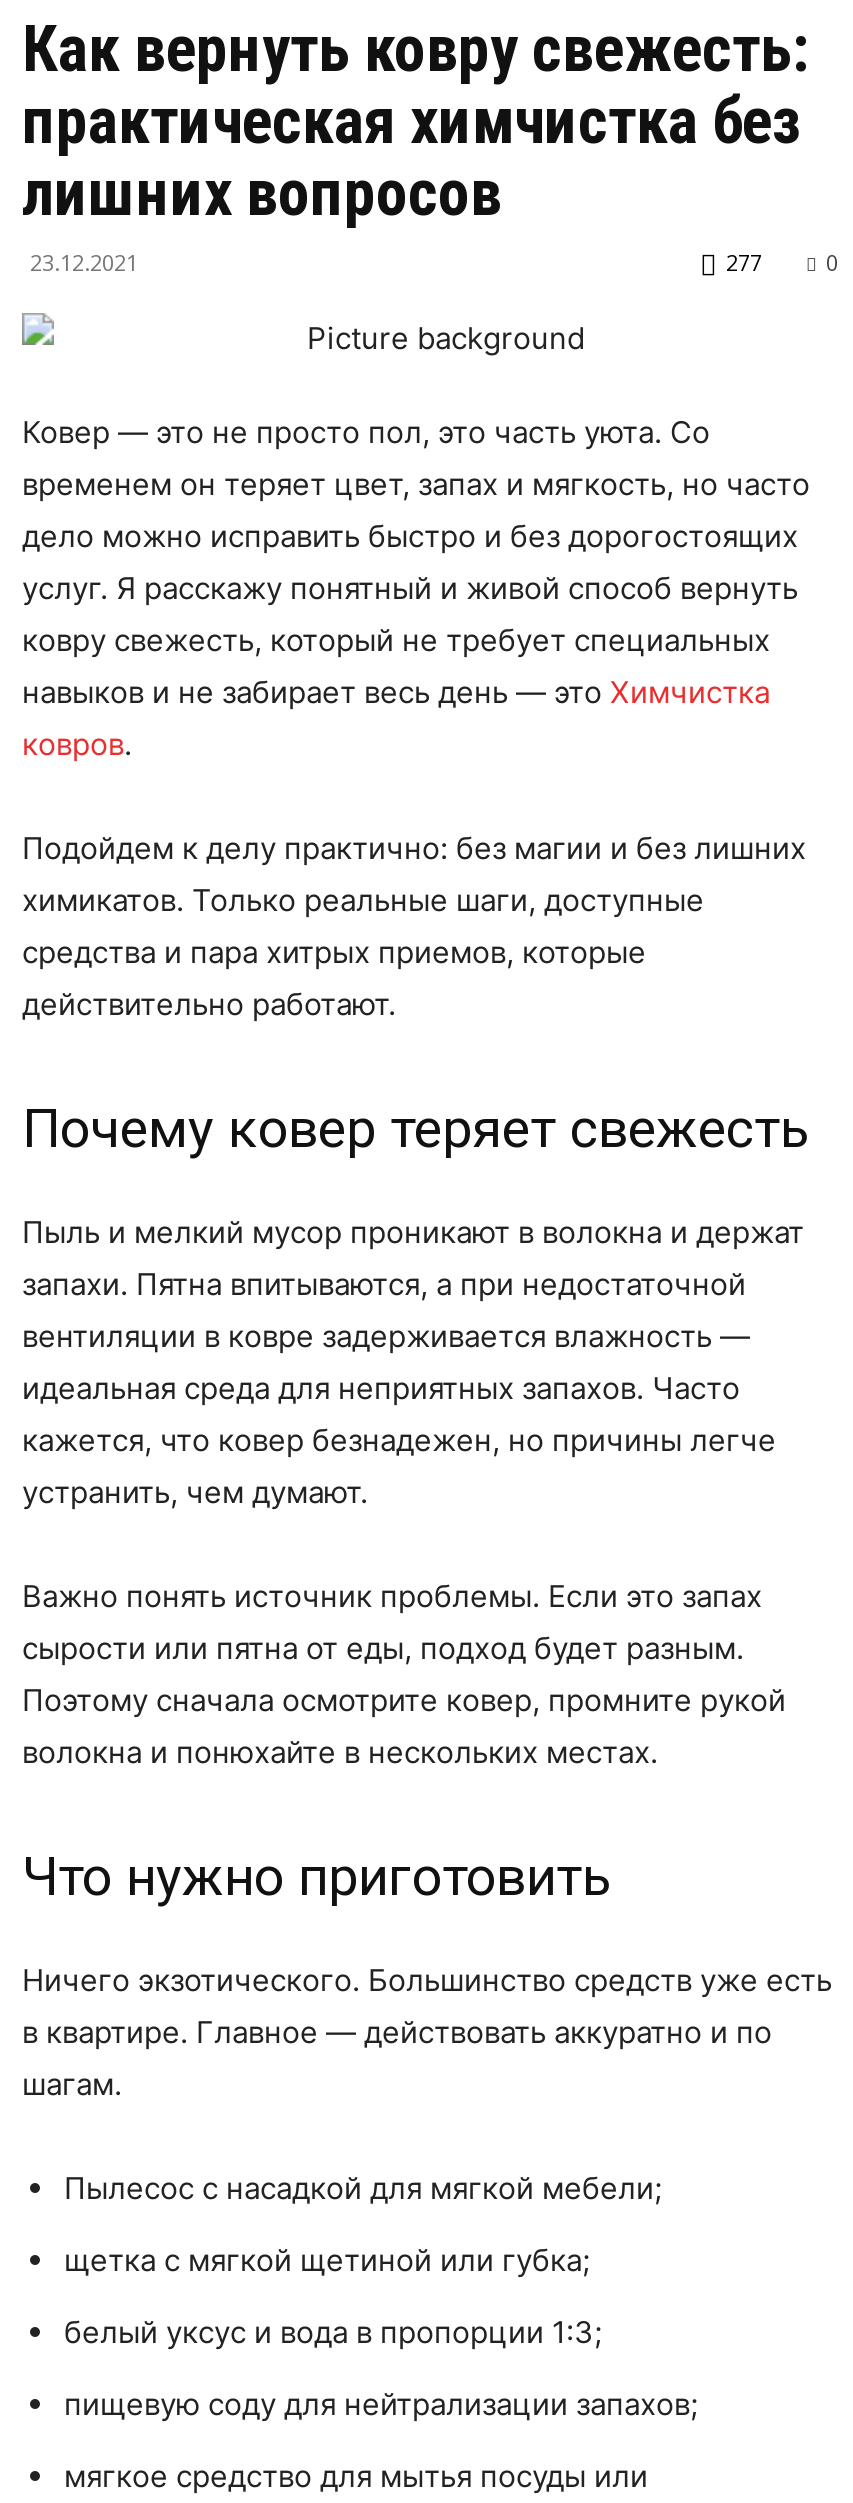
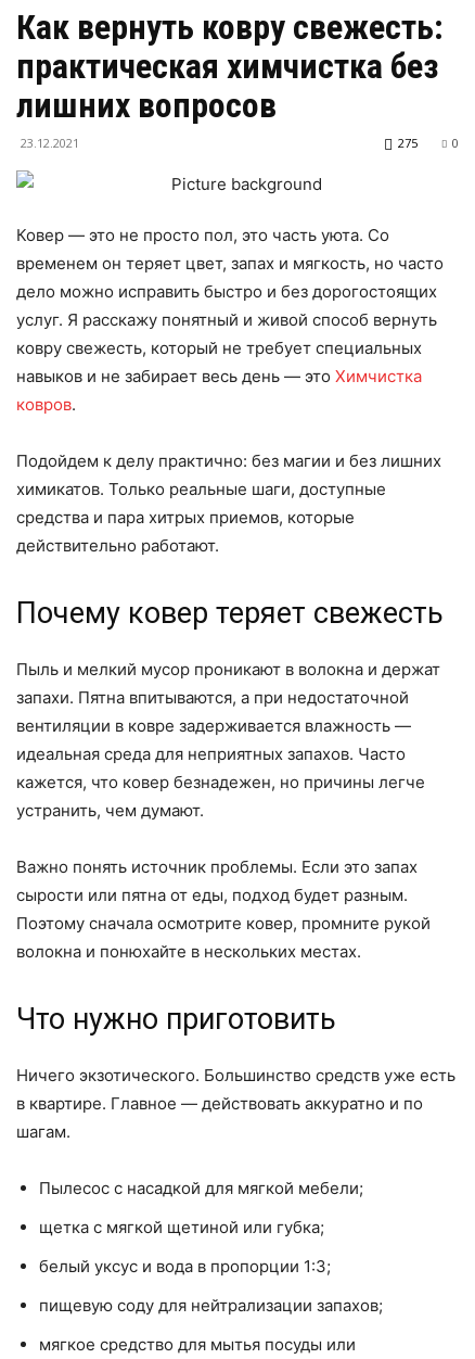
- 277
+ 275
